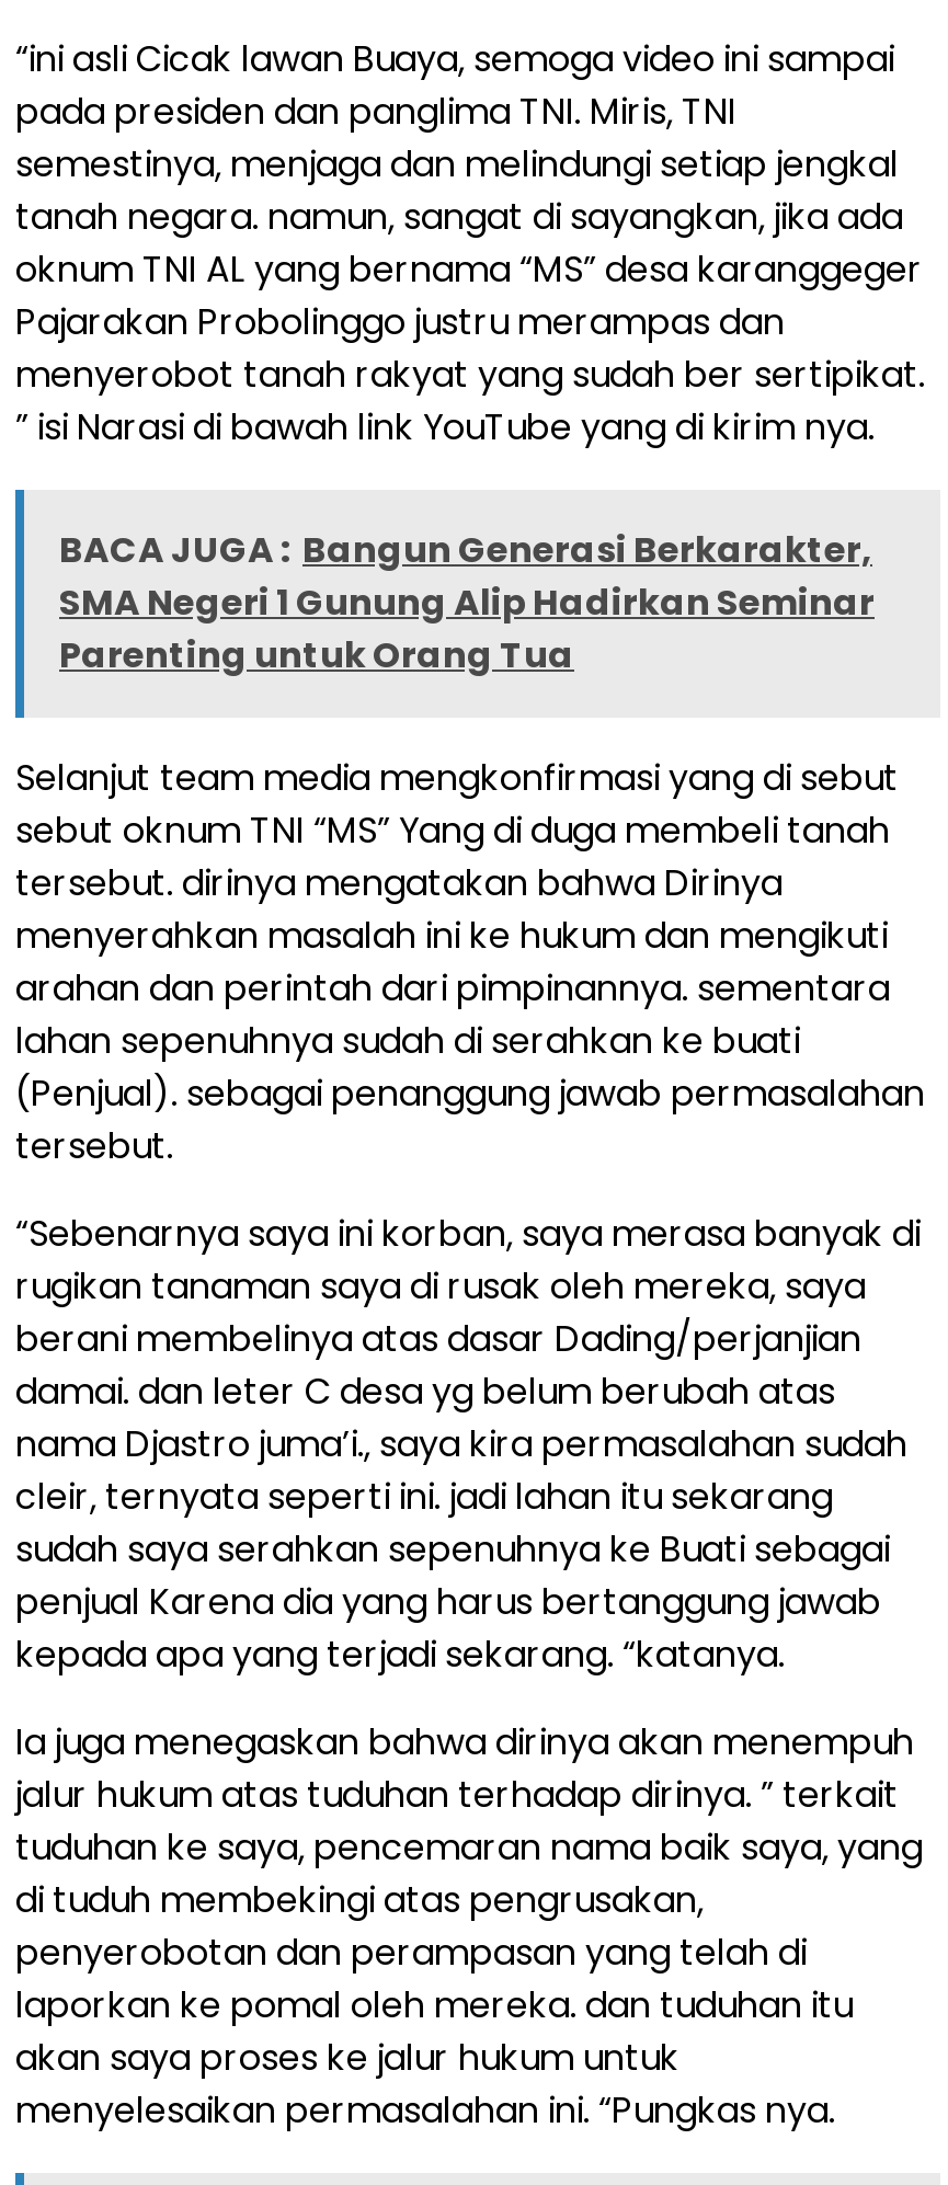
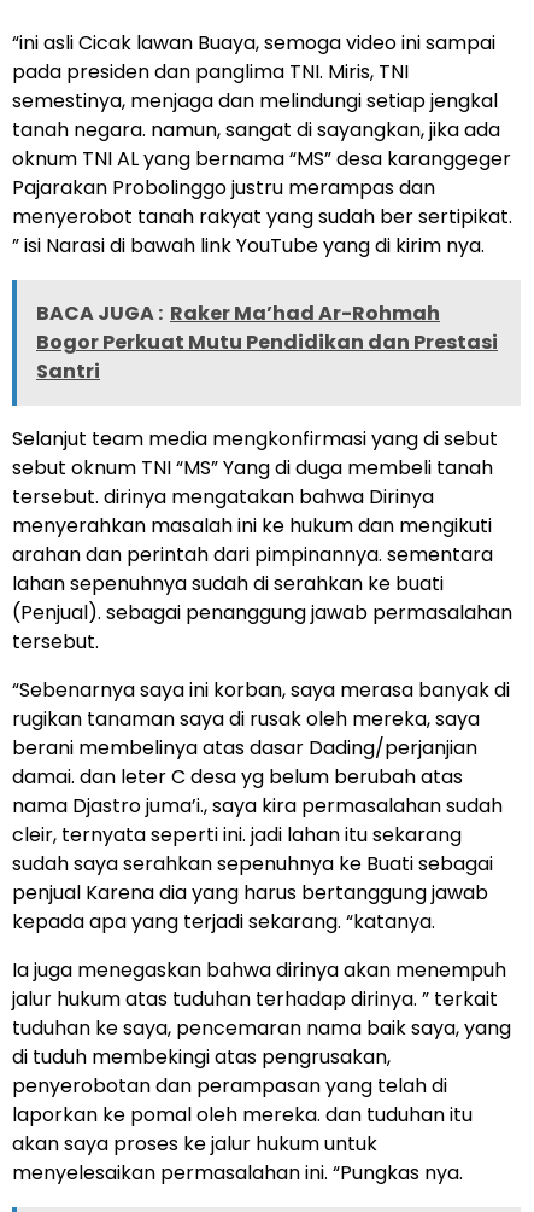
- BACA JUGA : Bangun Generasi Berkarakter,
- SMA Negeri 1 Gunung Alip Hadirkan Seminar
- Parenting untuk Orang Tua
+ BACA JUGA : Raker Ma’had Ar-Rohmah
+ Bogor Perkuat Mutu Pendidikan dan Prestasi
+ Santri
